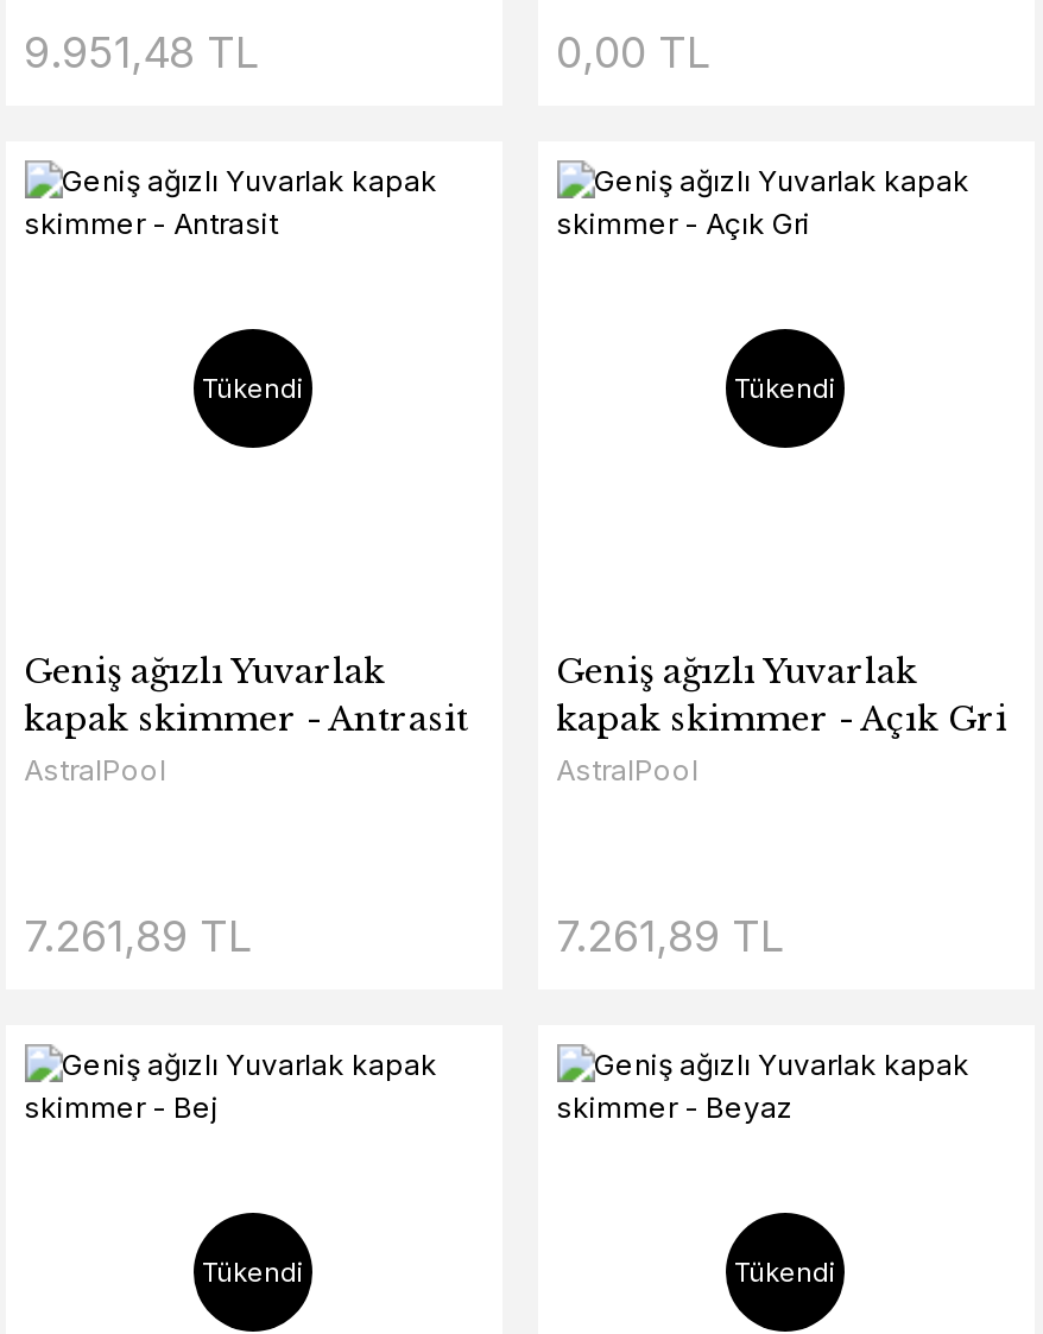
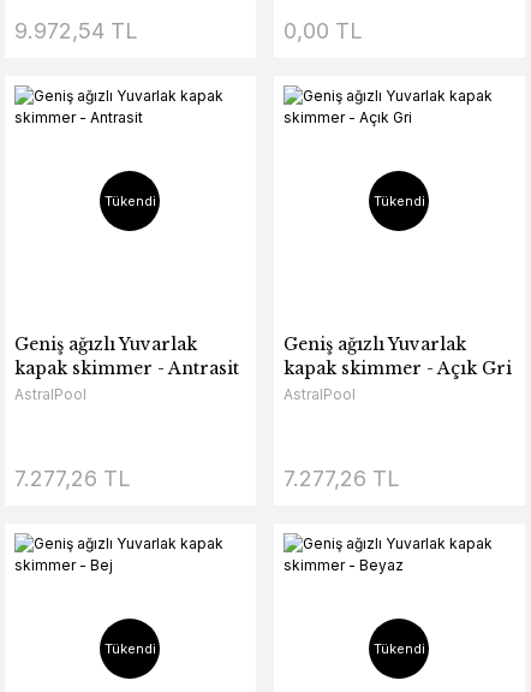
- 9.951,48 TL
+ 9.972,54 TL

- 7.261,89 TL
+ 7.277,26 TL

- 7.261,89 TL
+ 7.277,26 TL
